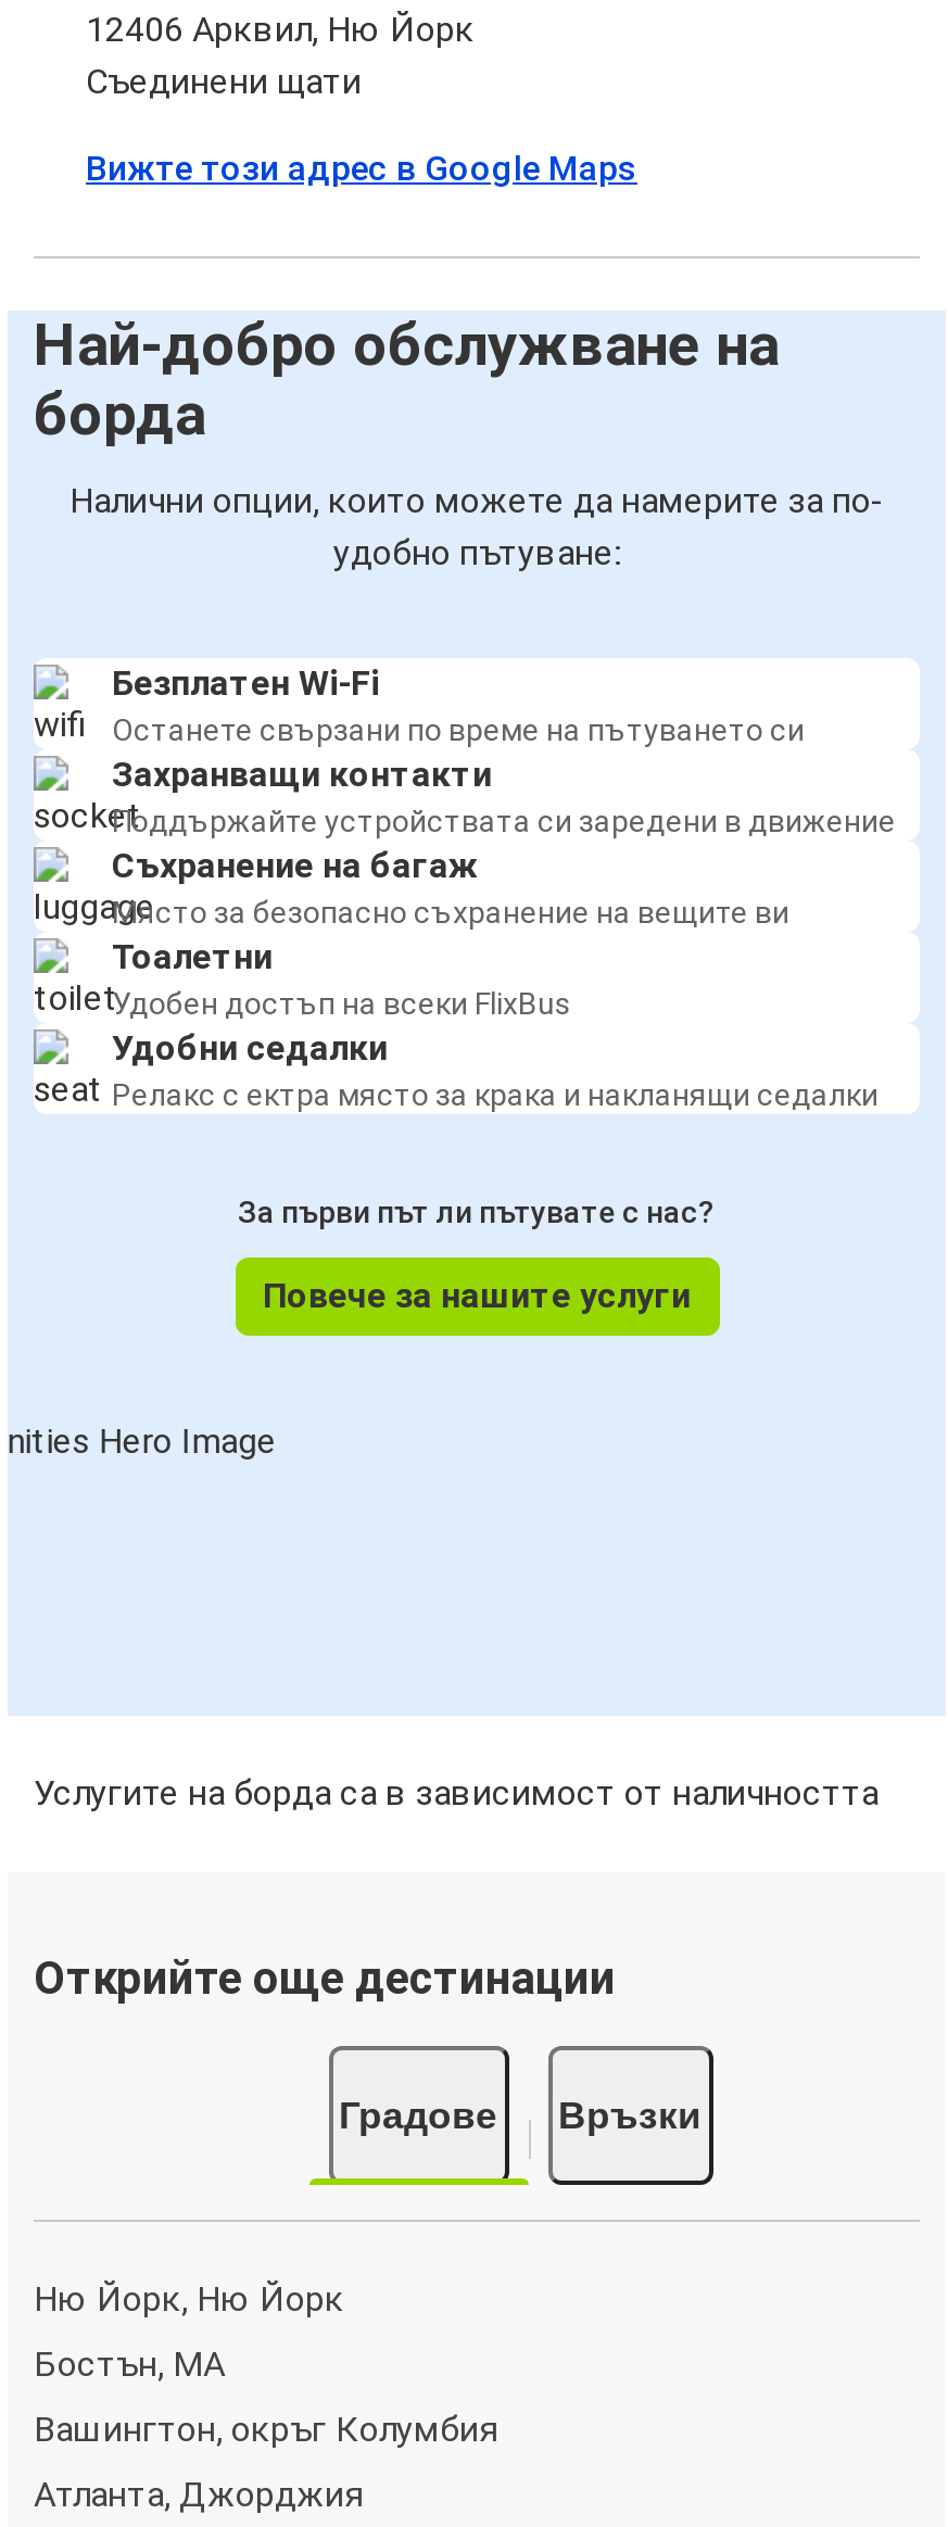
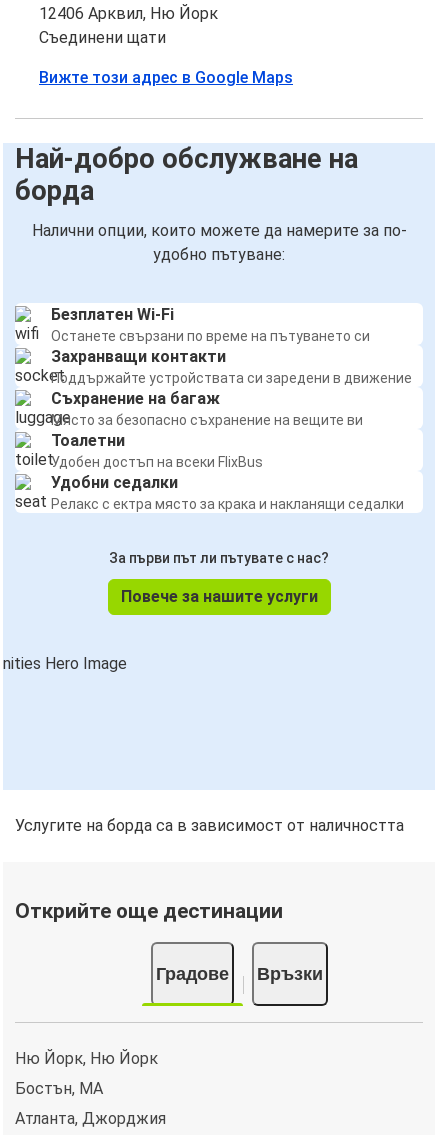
- Вашингтон, окръг Колумбия
